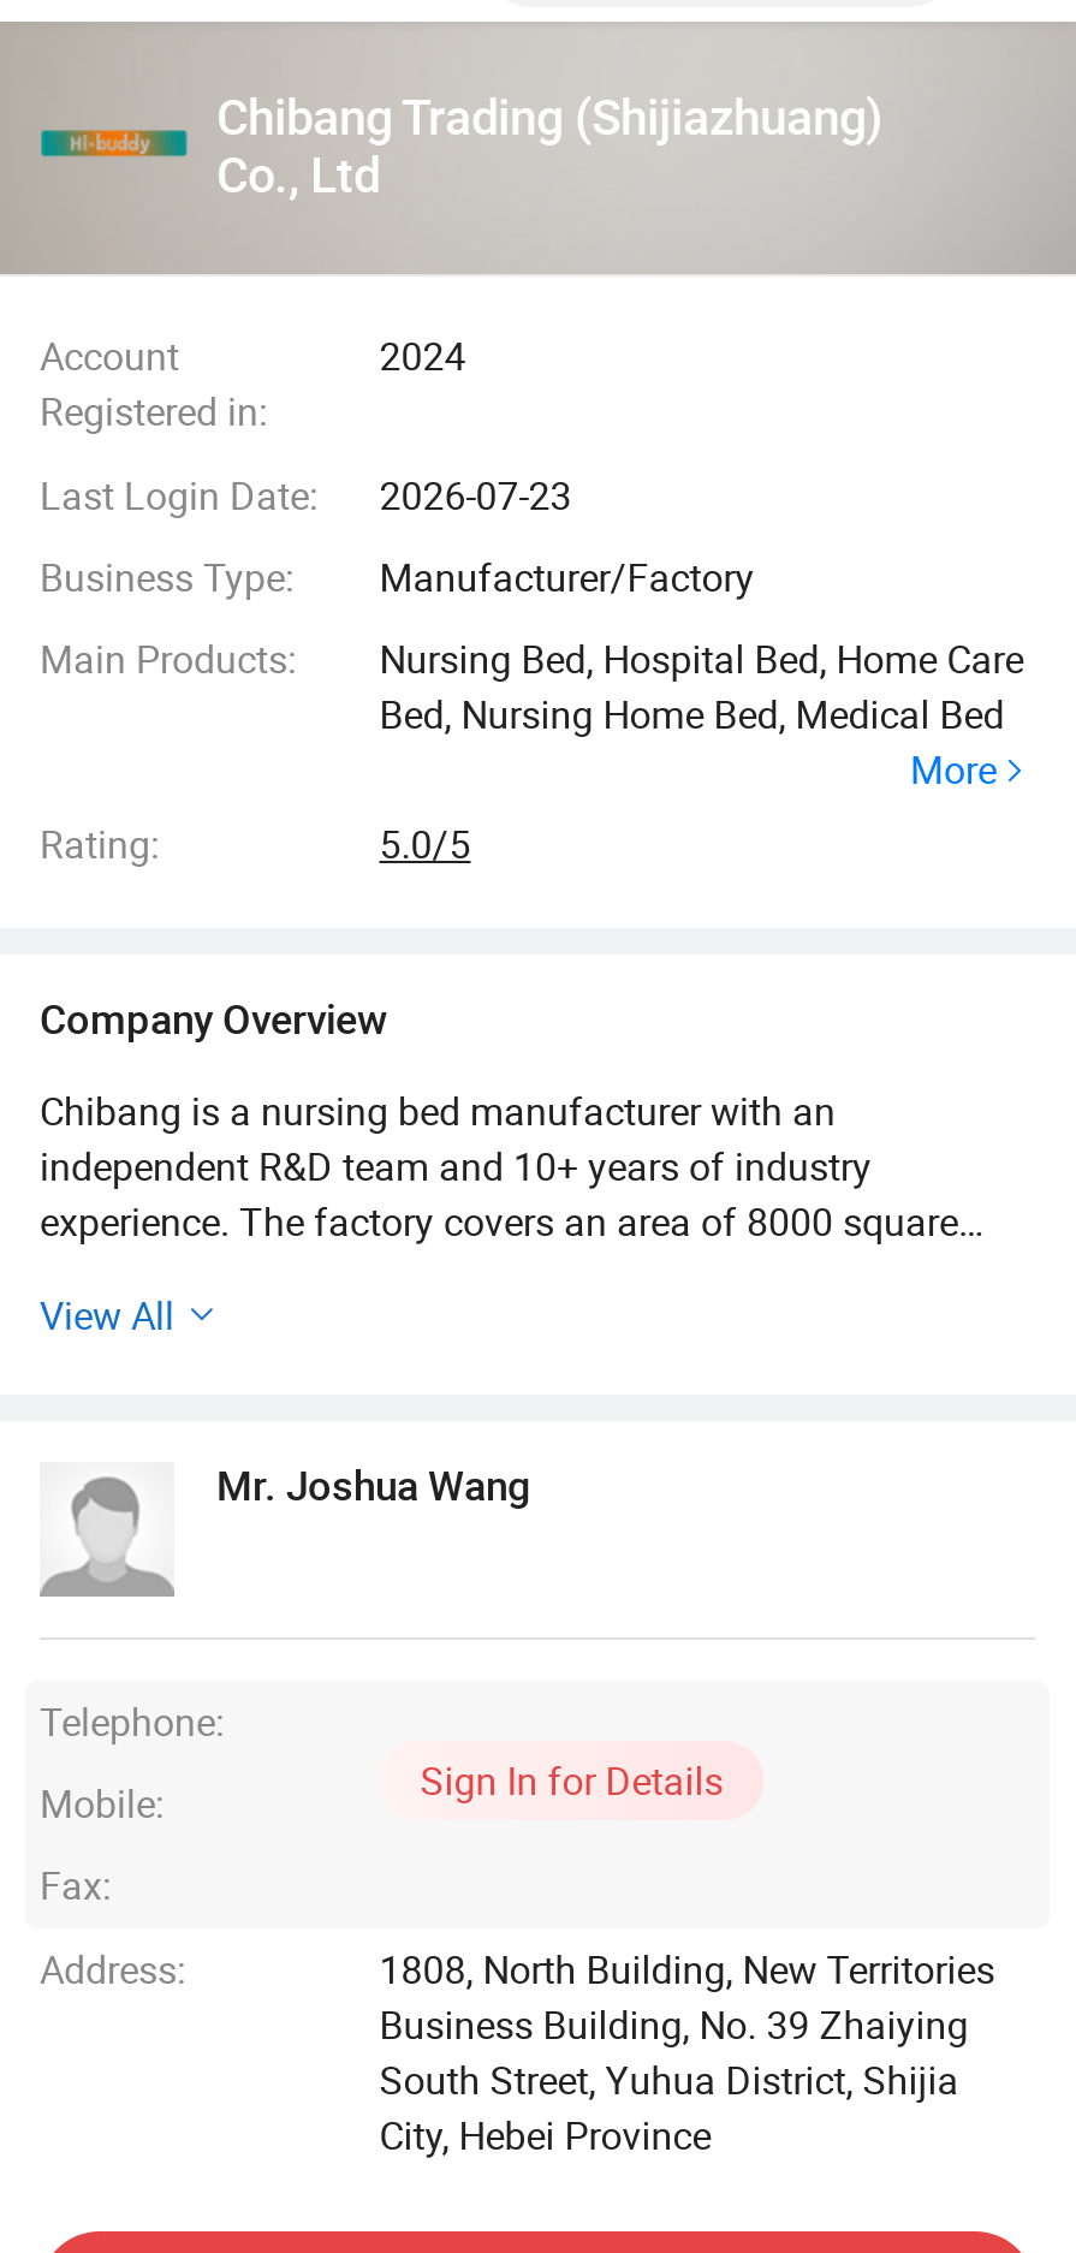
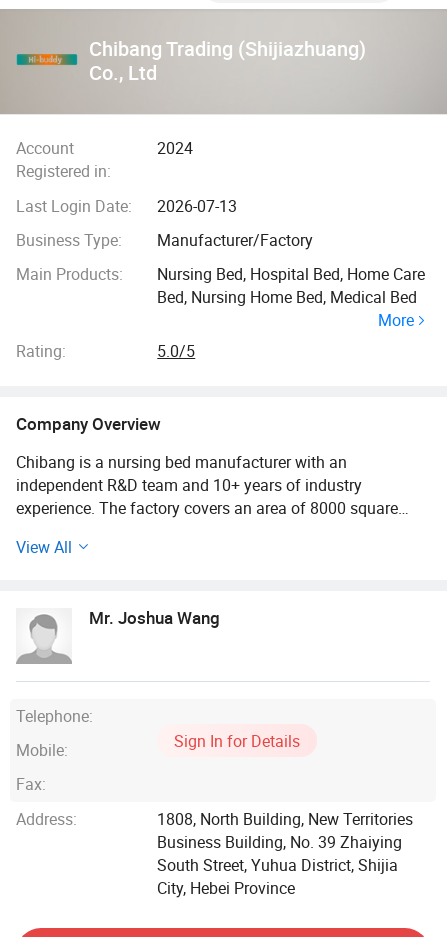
- Last Login Date: 2026-07-23
+ Last Login Date: 2026-07-13
